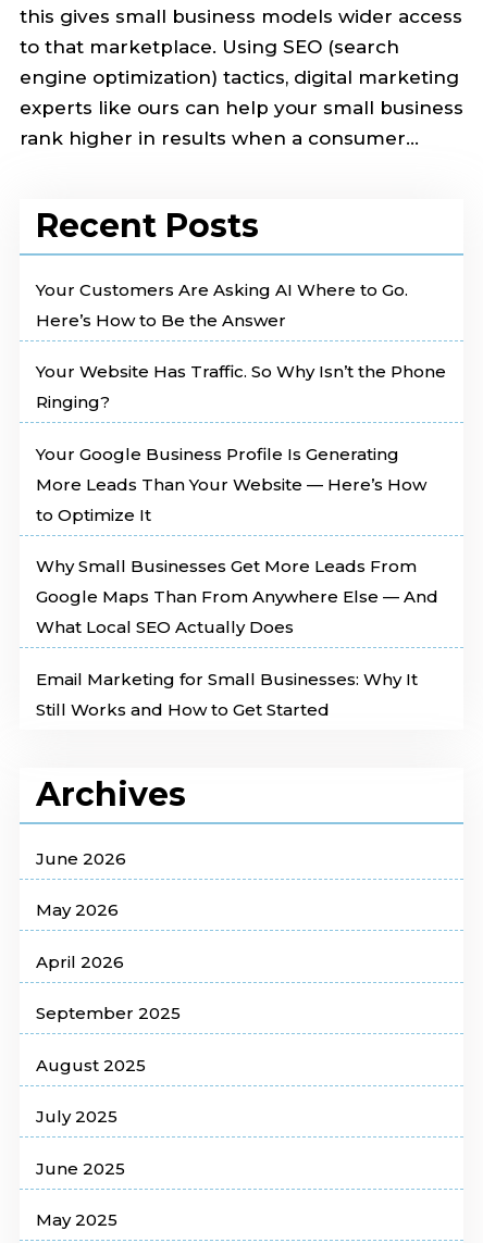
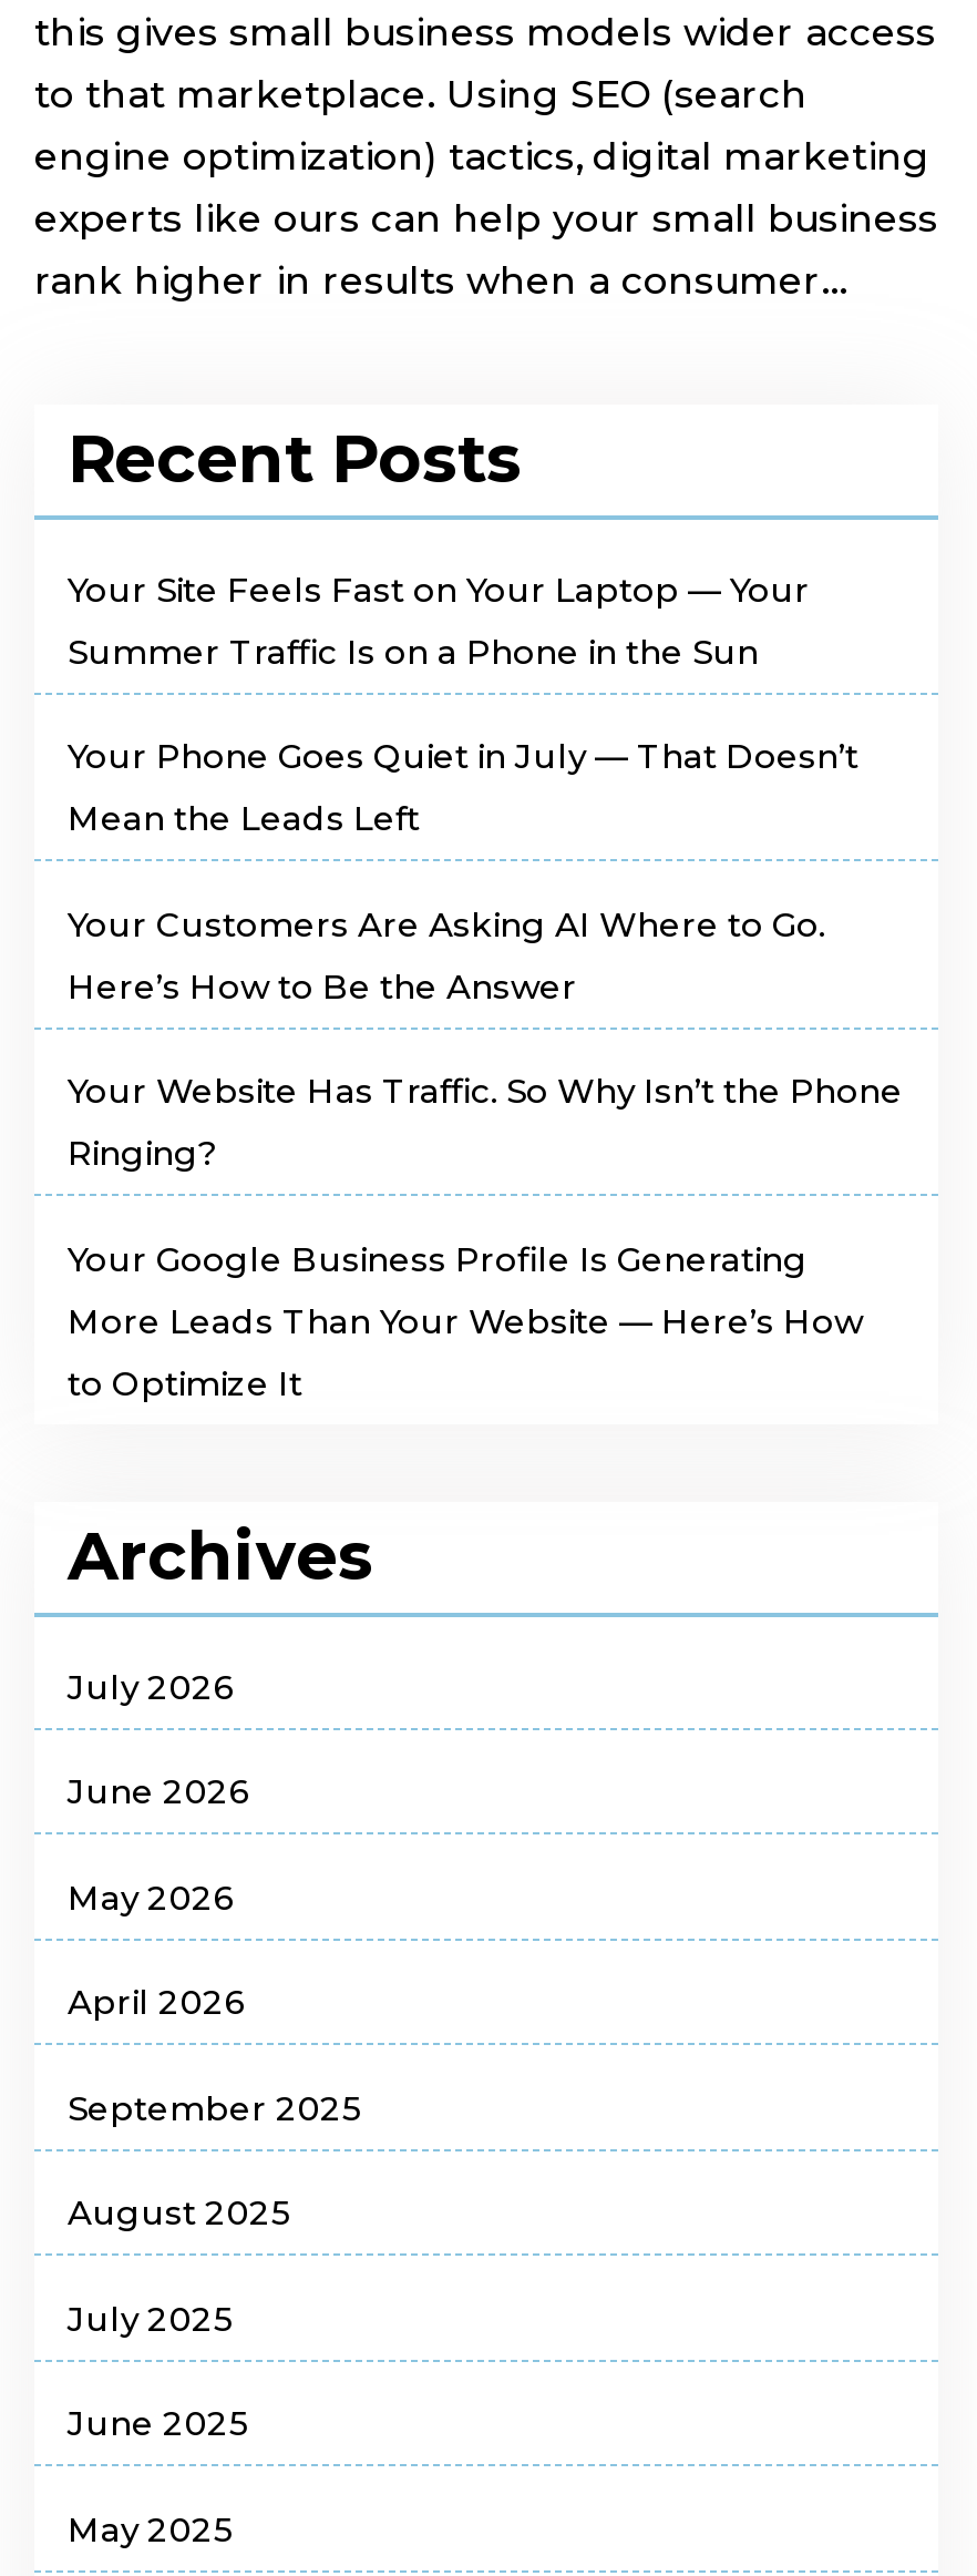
+ Your Site Feels Fast on Your Laptop — Your
+ Summer Traffic Is on a Phone in the Sun
+ Your Phone Goes Quiet in July — That Doesn’t
+ Mean the Leads Left

moved down: Your Customers Are Asking AI Where to Go. | Here’s How to Be the Answer | Your Website Has Traffic. So Why Isn’t the Phone | Ringing? | Your Google Business Profile Is Generating | More Leads Than Your Website — Here’s How | to Optimize It

- Why Small Businesses Get More Leads From
- Google Maps Than From Anywhere Else — And
- What Local SEO Actually Does
- Email Marketing for Small Businesses: Why It
- Still Works and How to Get Started

moved up: Archives

+ July 2026
